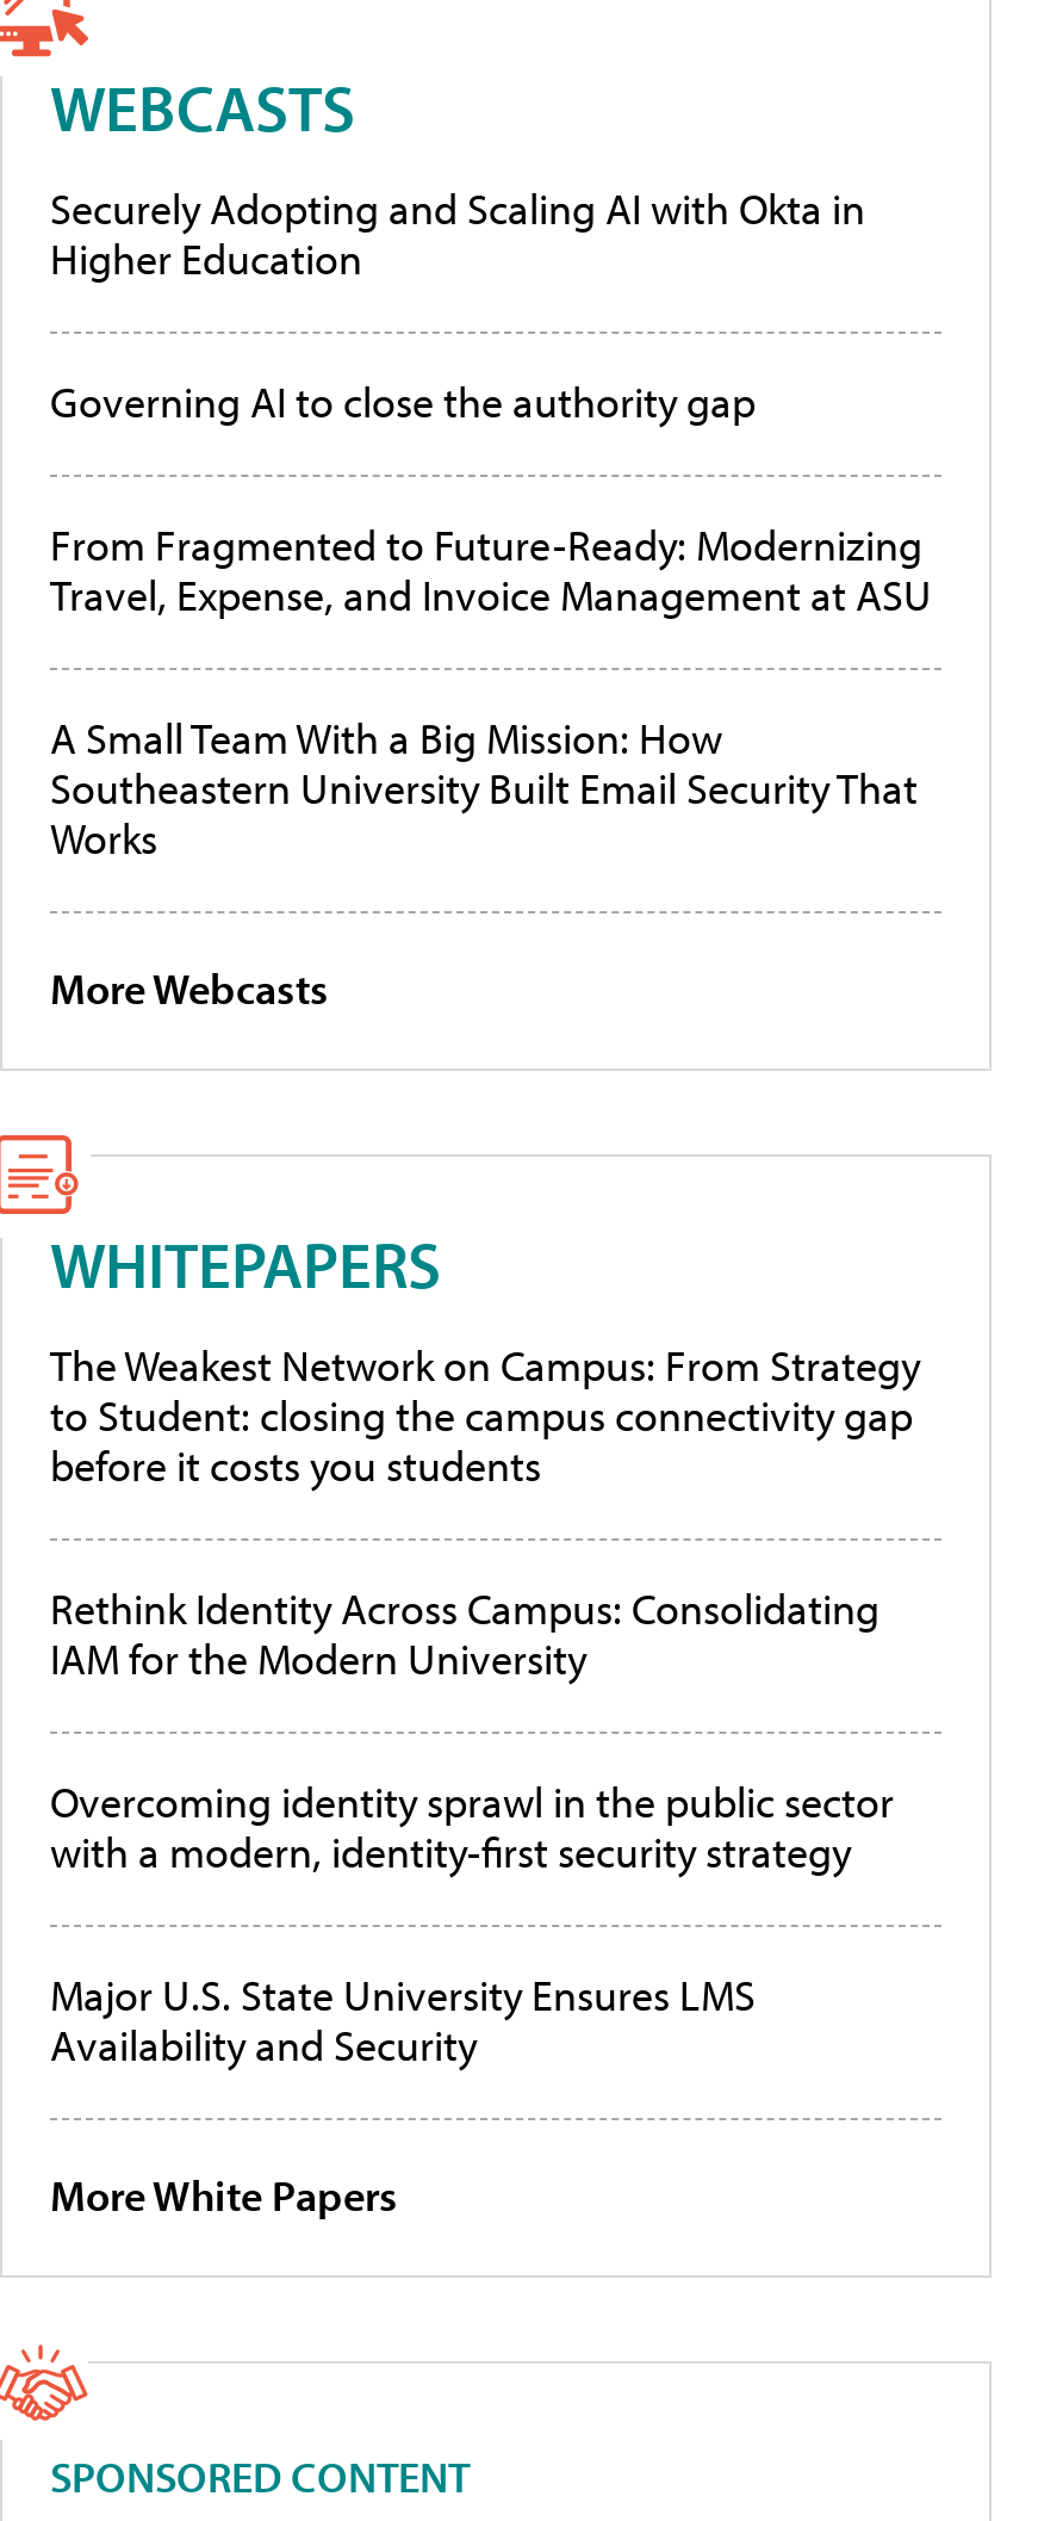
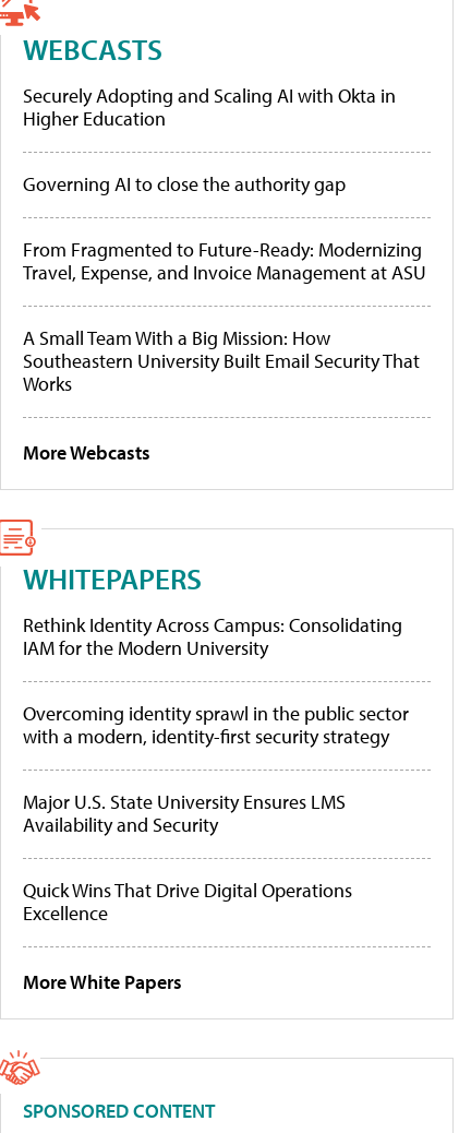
- The Weakest Network on Campus: From Strategy
- to Student: closing the campus connectivity gap
- before it costs you students

moved up: Rethink Identity Across Campus: Consolidating | IAM for the Modern University | Overcoming identity sprawl in the public sector | with a modern, identity-first security strategy | Major U.S. State University Ensures LMS | Availability and Security

+ Quick Wins That Drive Digital Operations
+ Excellence
